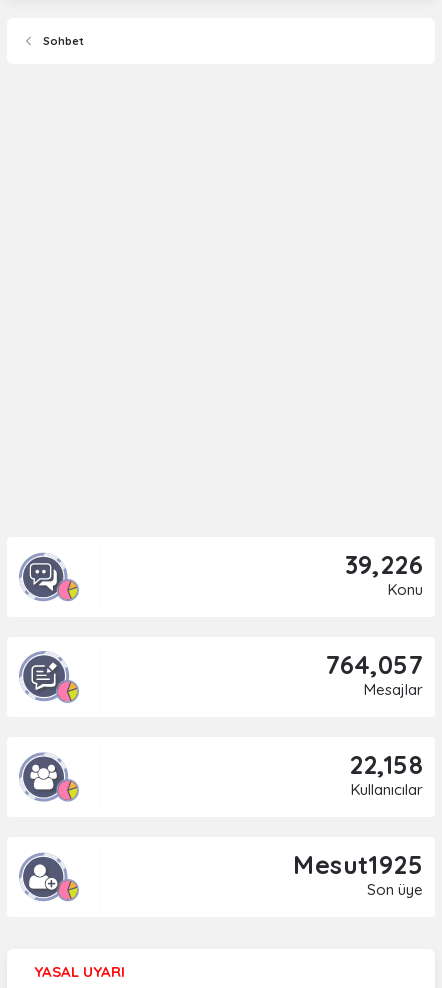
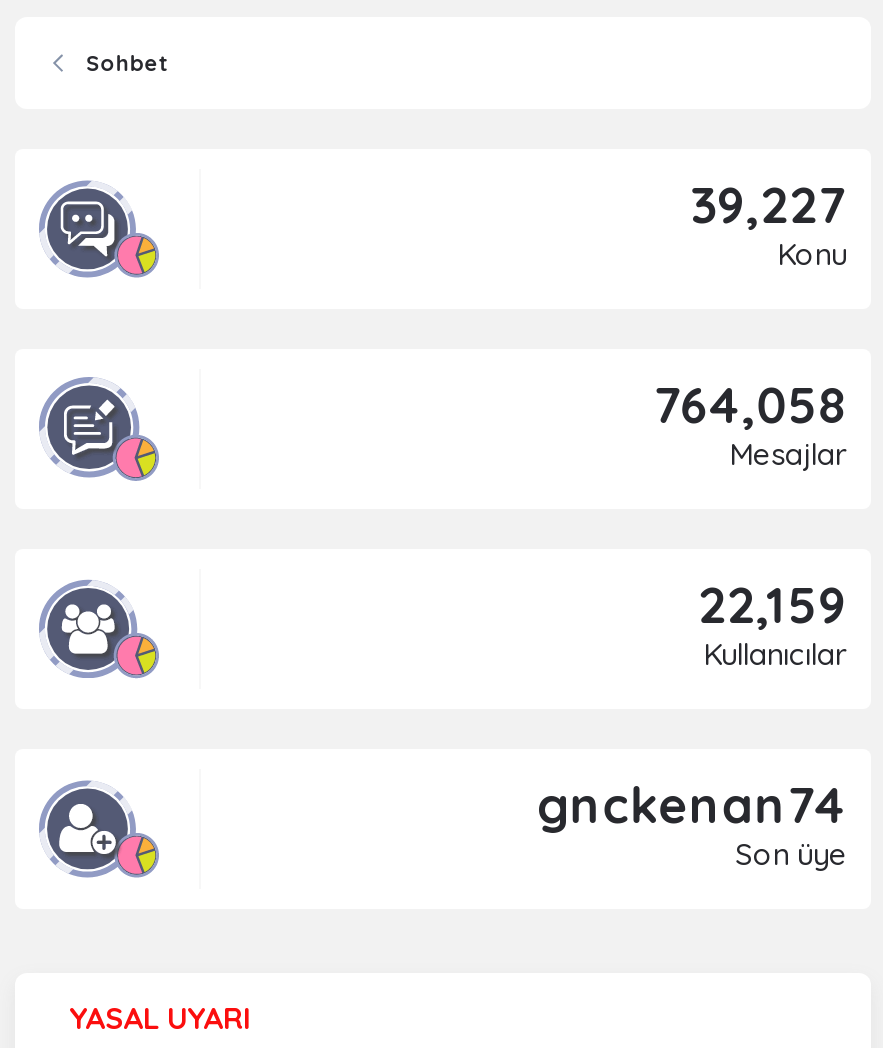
- 39,226
+ 39,227

- 764,057
+ 764,058

- 22,158
+ 22,159

- Mesut1925
+ gnckenan74
